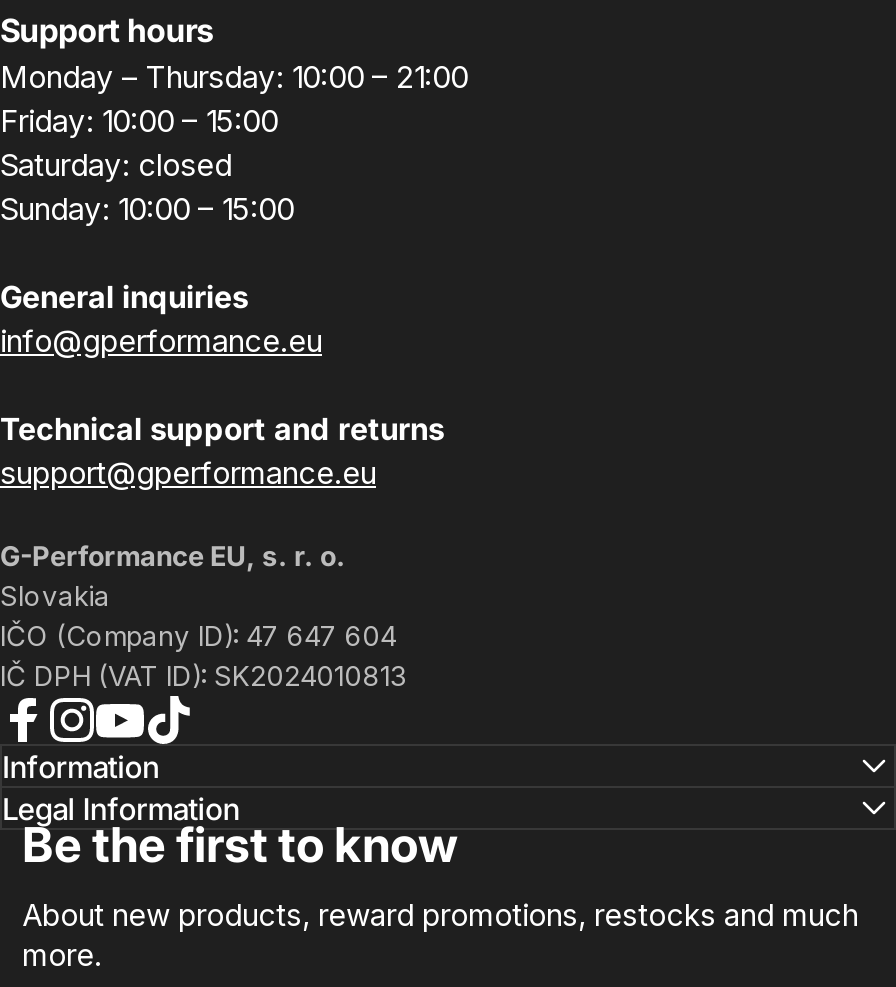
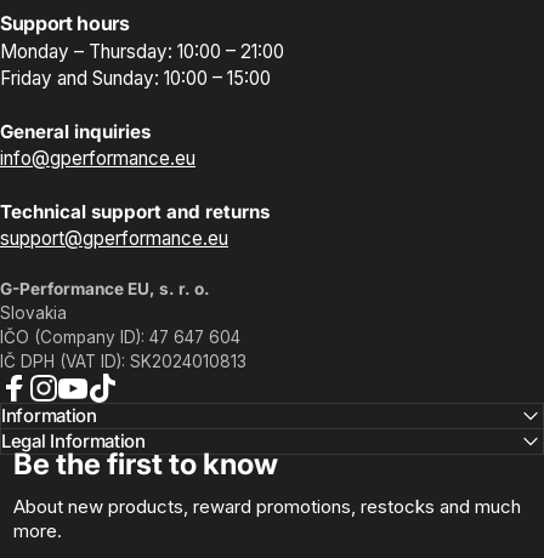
- Friday: 10:00 – 15:00
- Saturday: closed
- Sunday: 10:00 – 15:00
+ Friday and Sunday: 10:00 – 15:00
